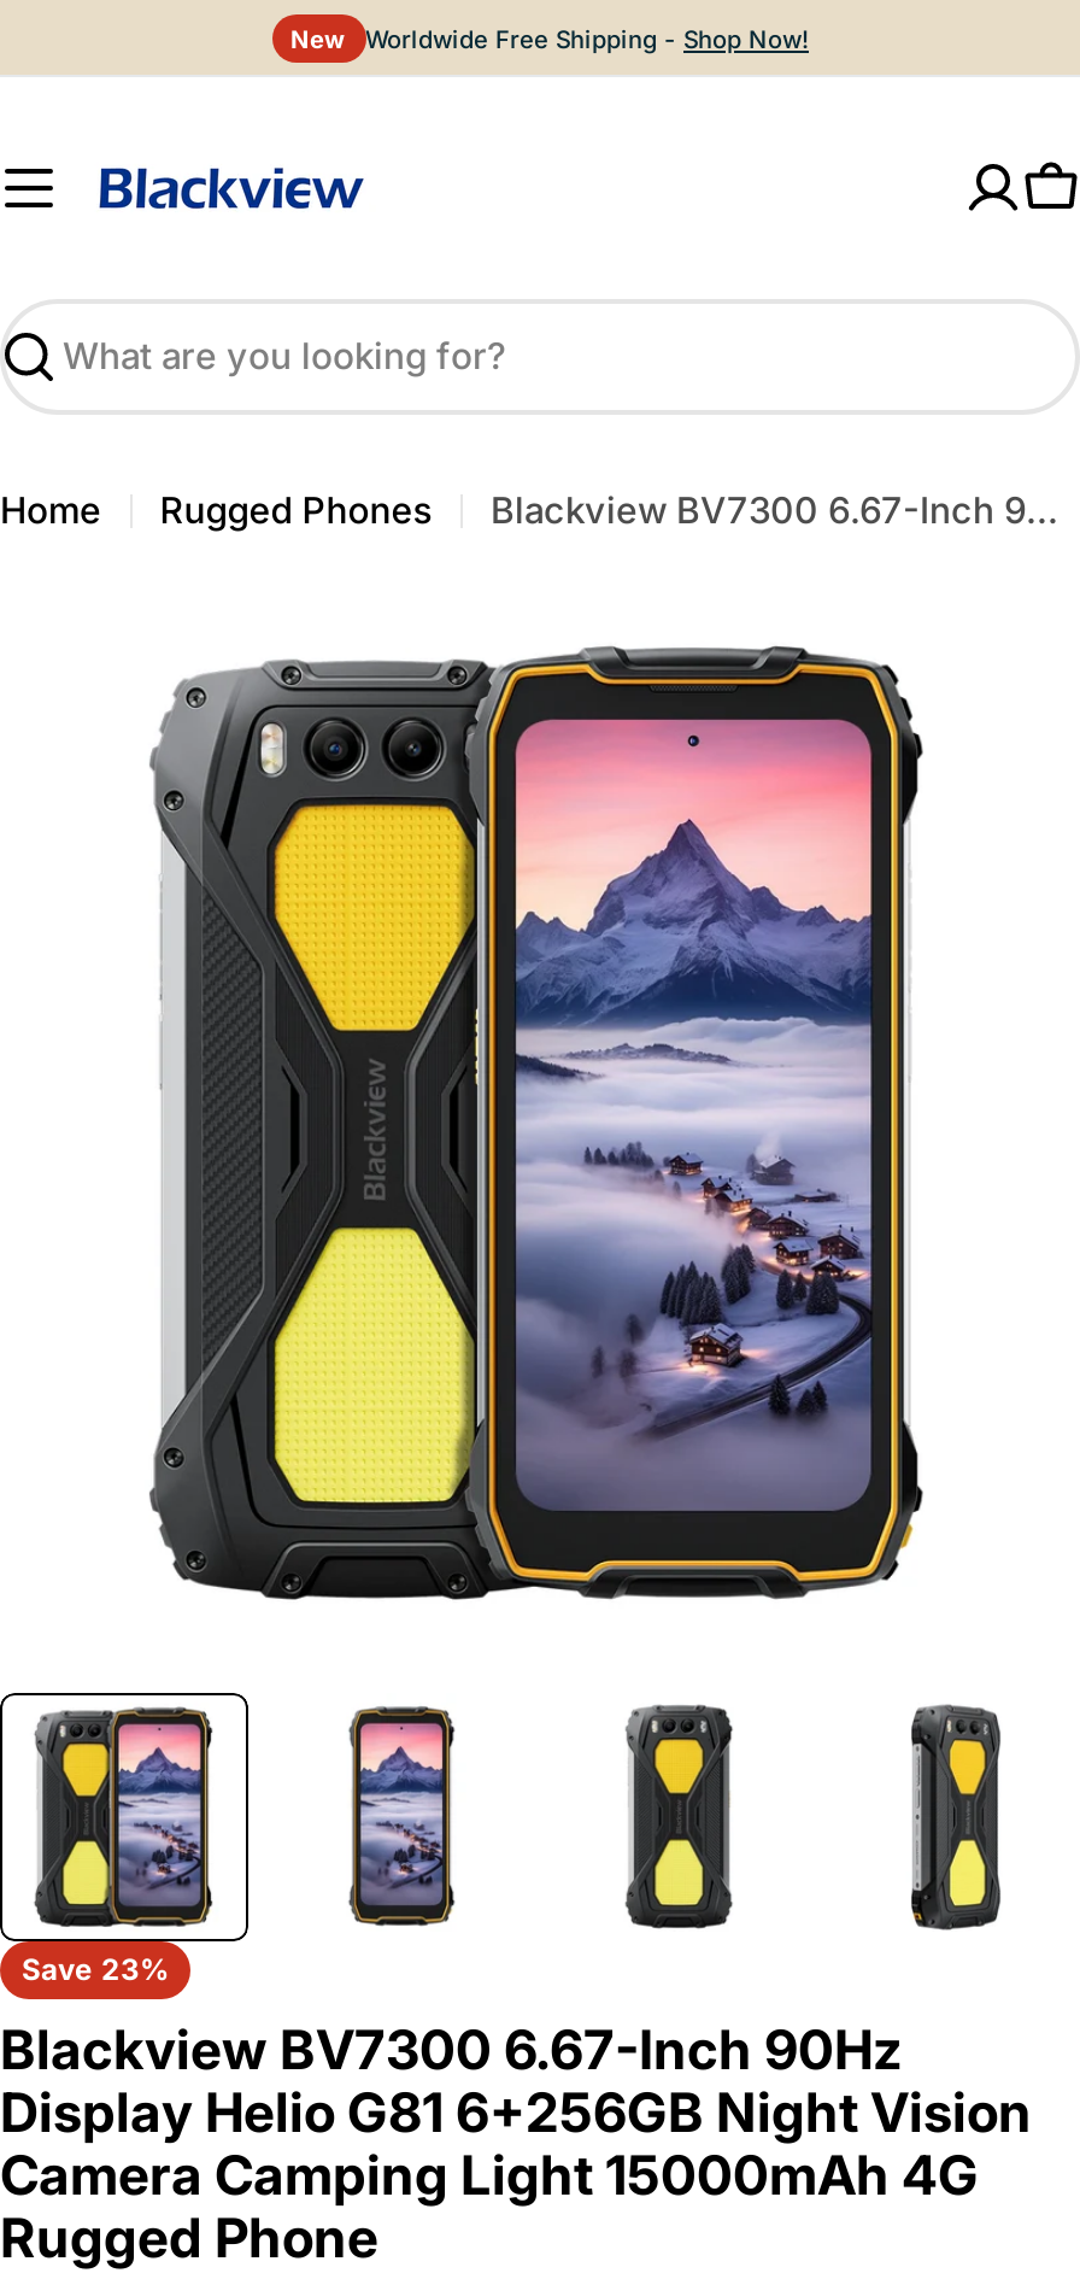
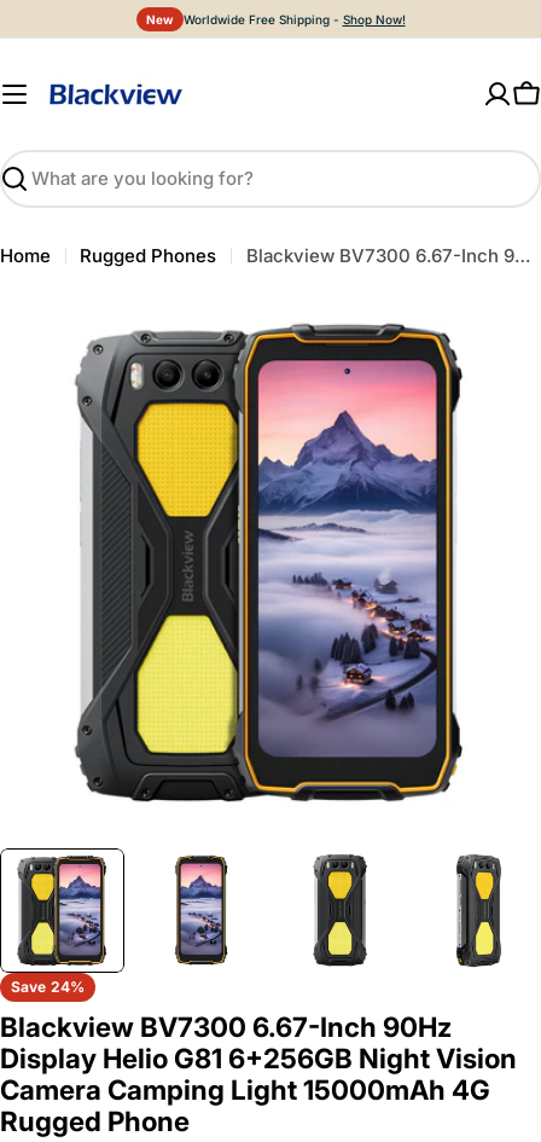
- Save 23%
+ Save 24%
